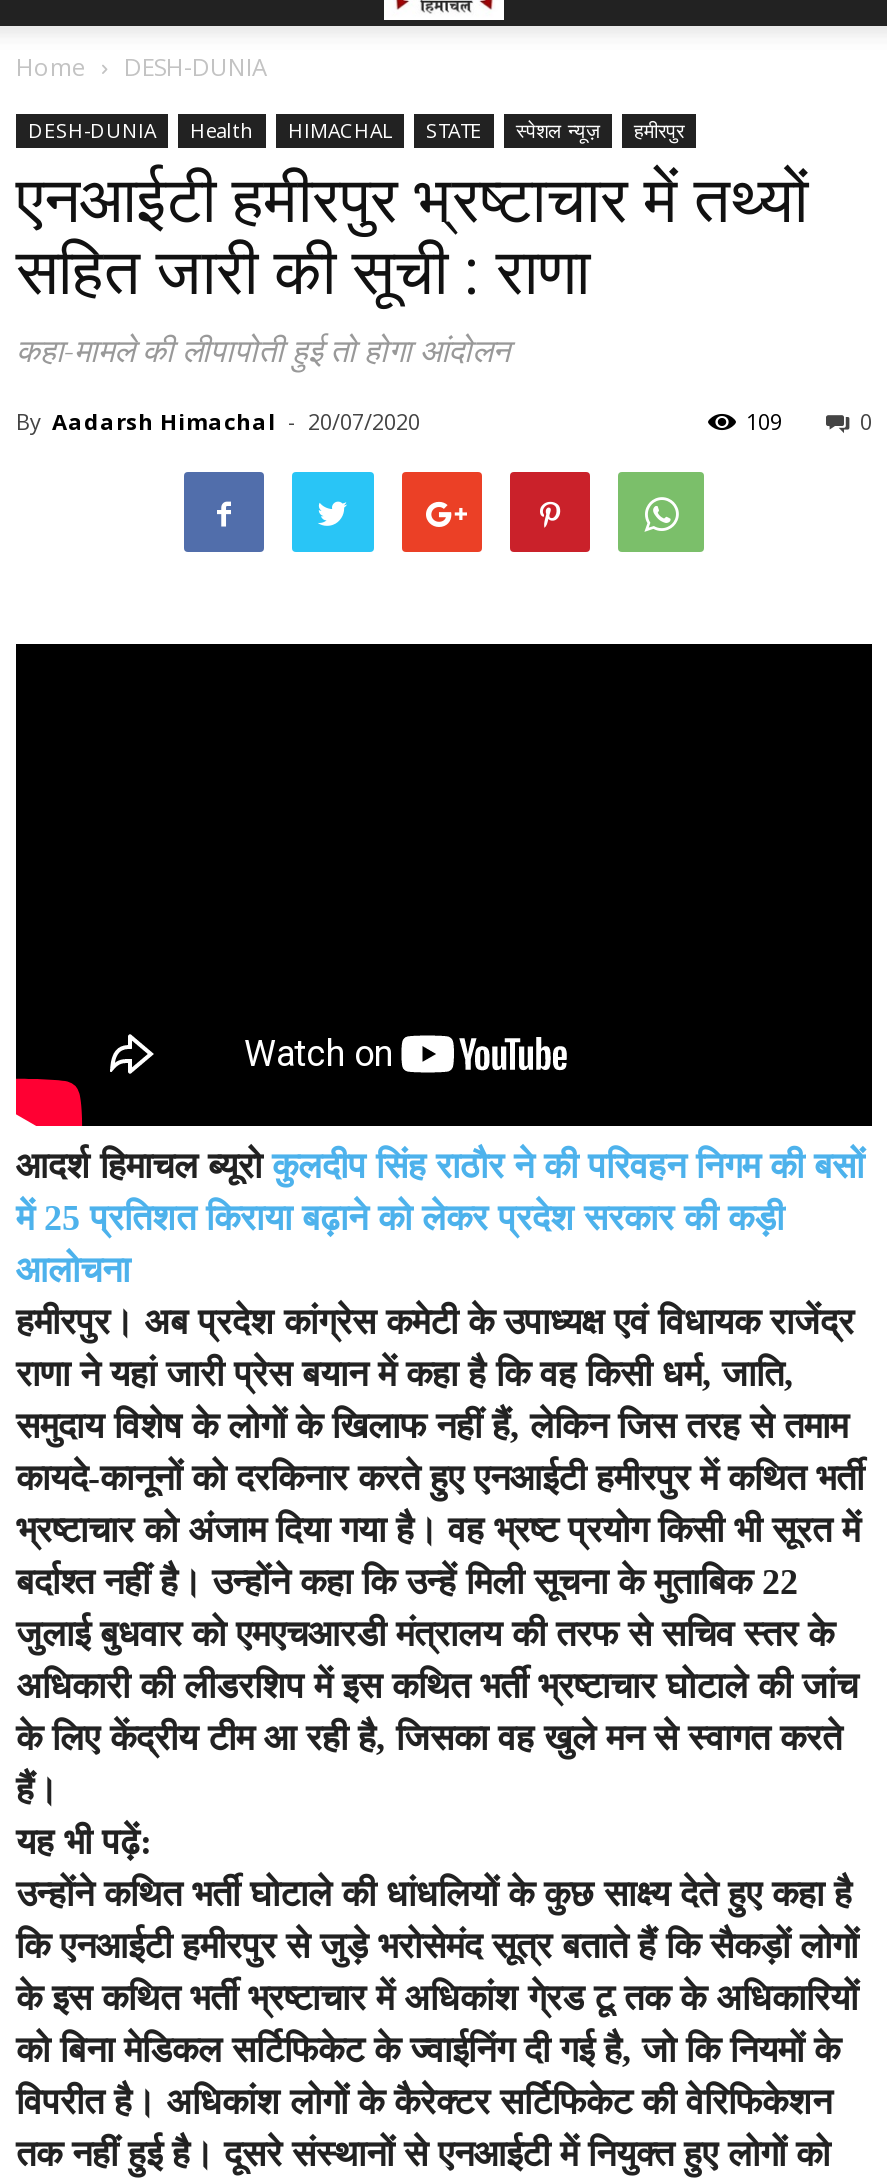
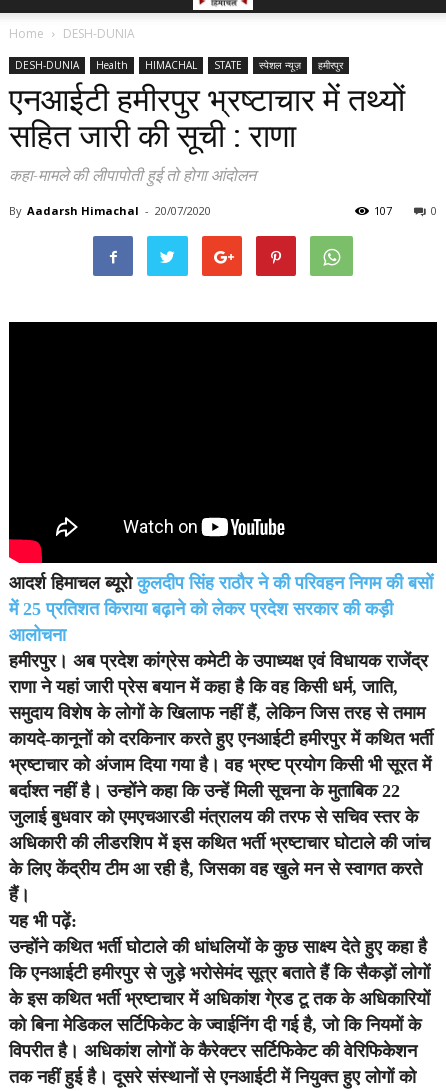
- 109
+ 107
